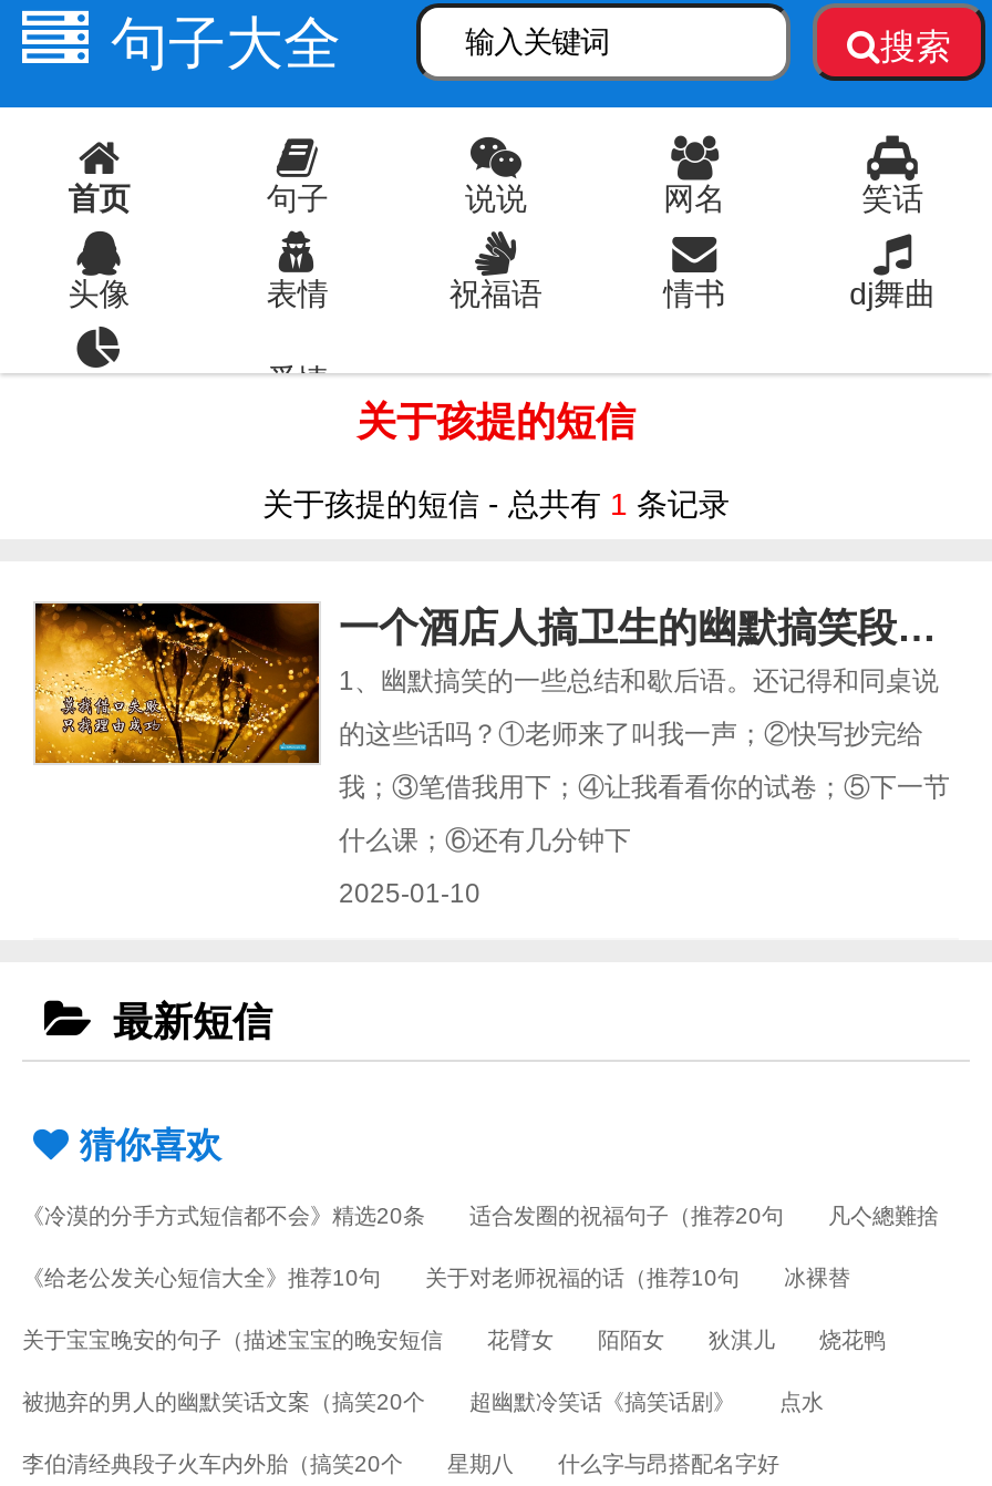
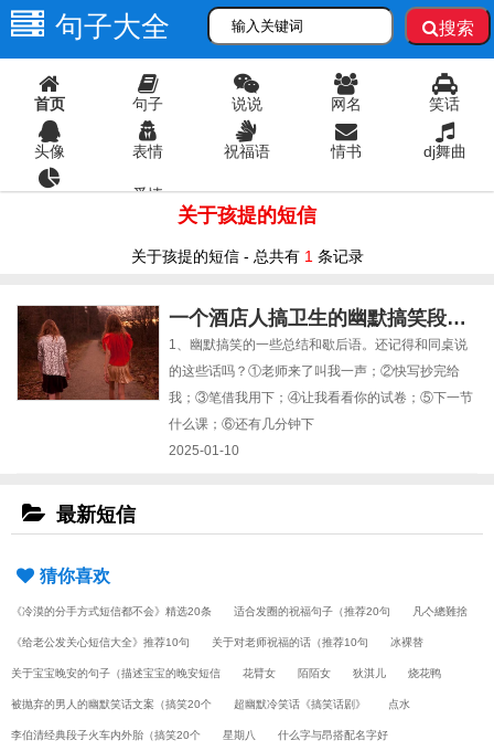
- [image]
+ [image]
